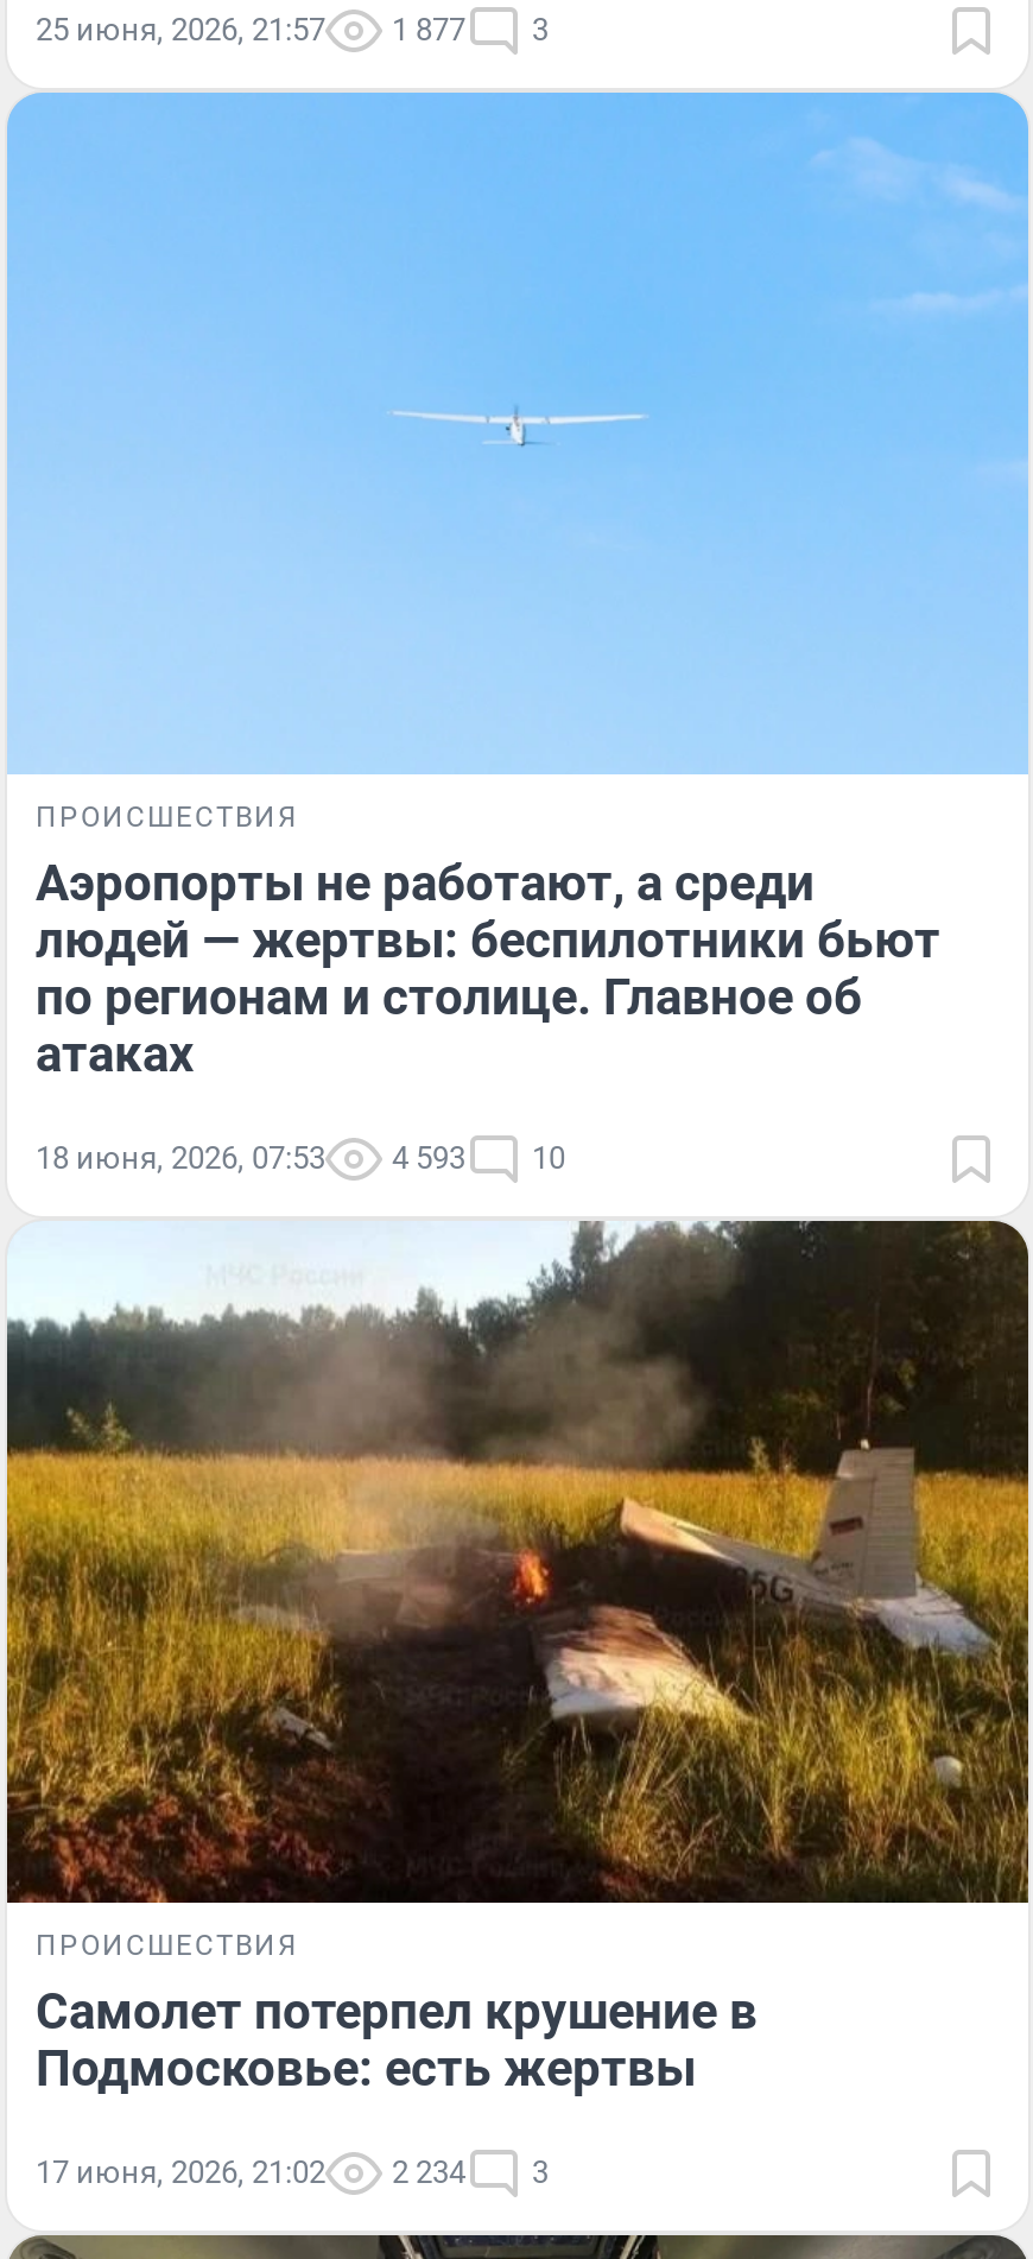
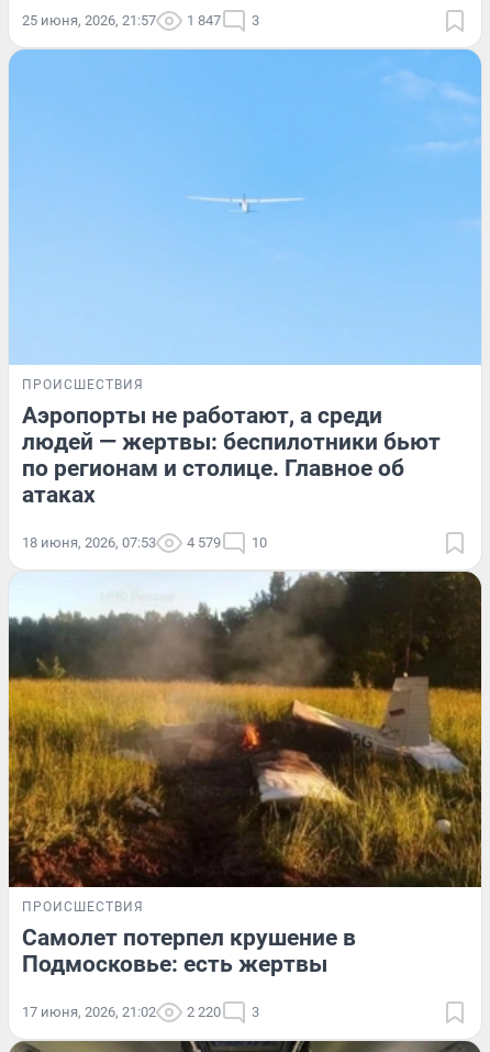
- 25 июня, 2026, 21:57 1 877 3
+ 25 июня, 2026, 21:57 1 847 3

- 18 июня, 2026, 07:53 4 593 10
+ 18 июня, 2026, 07:53 4 579 10

- 17 июня, 2026, 21:02 2 234 3
+ 17 июня, 2026, 21:02 2 220 3
